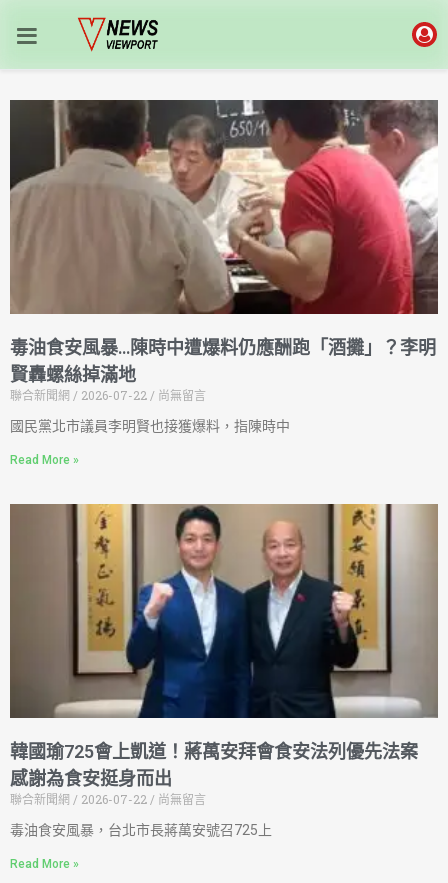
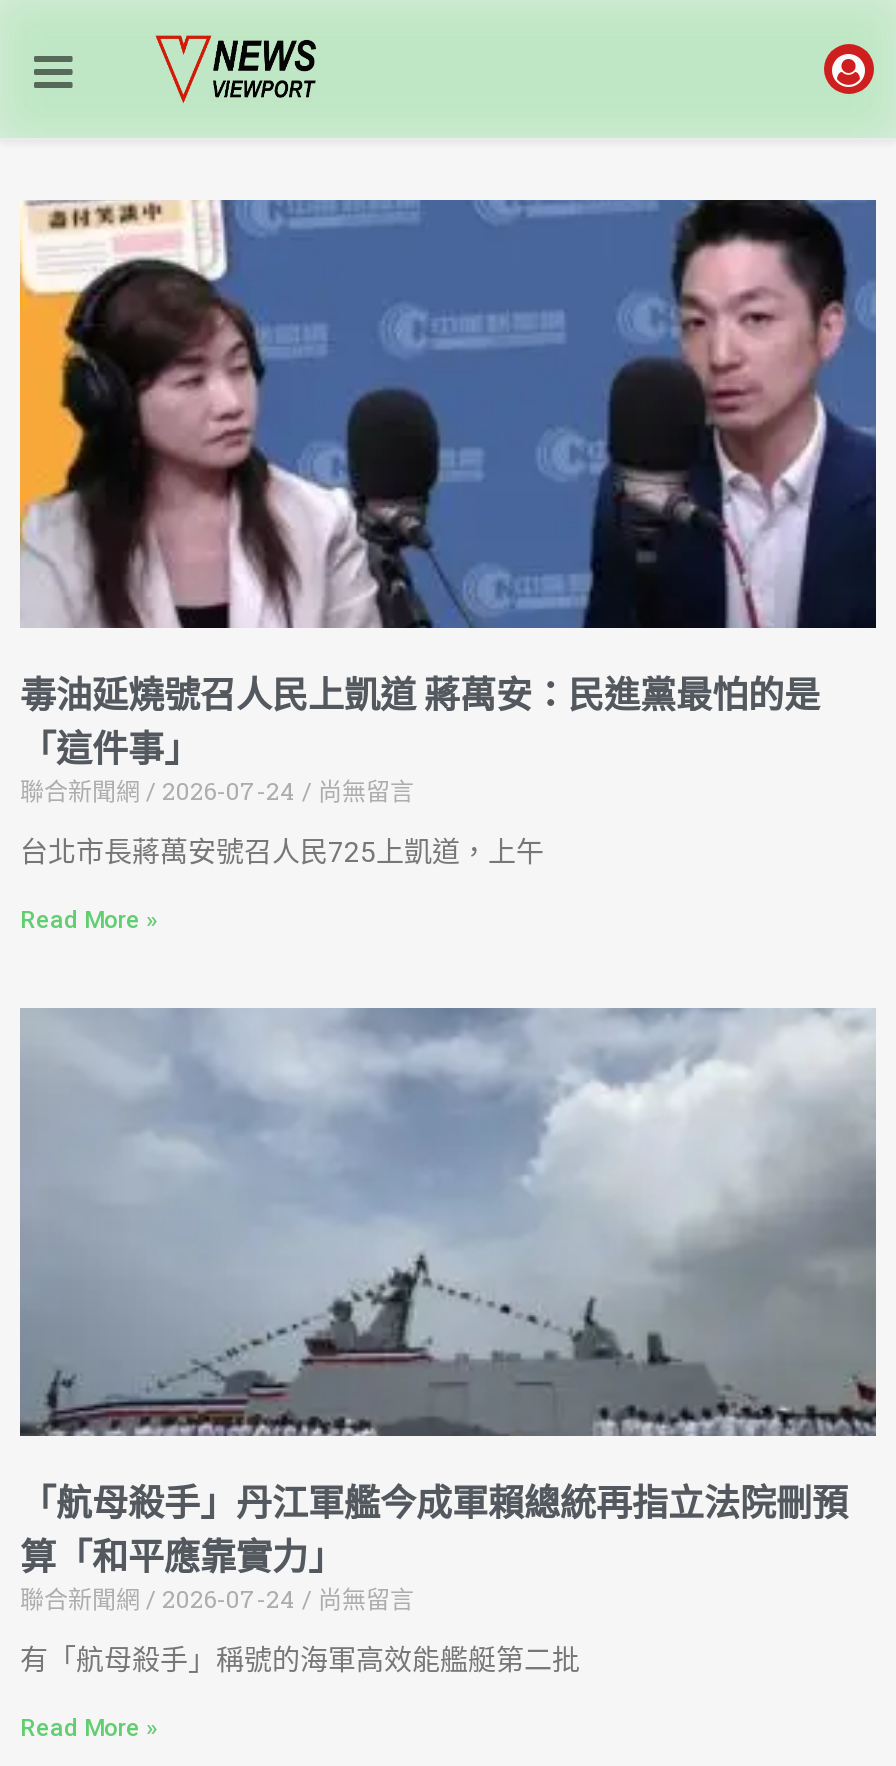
- [image]
- 毒油食安風暴…陳時中遭爆料仍應酬跑「酒攤」？李明
- 賢轟螺絲掉滿地
- 聯合新聞網 2026-07-22 尚無留言
+ [image]
+ 毒油延燒號召人民上凱道 蔣萬安：民進黨最怕的是
+ 「這件事」
+ 聯合新聞網 2026-07-24 尚無留言

- 國民黨北市議員李明賢也接獲爆料，指陳時中
+ 台北市長蔣萬安號召人民725上凱道，上午

- [image]
- 韓國瑜725會上凱道！蔣萬安拜會食安法列優先法案
- 感謝為食安挺身而出
- 聯合新聞網 2026-07-22 尚無留言
+ [image]
+ 「航母殺手」丹江軍艦今成軍賴總統再指立法院刪預
+ 算「和平應靠實力」
+ 聯合新聞網 2026-07-24 尚無留言

- 毒油食安風暴，台北市長蔣萬安號召725上
+ 有「航母殺手」稱號的海軍高效能艦艇第二批
